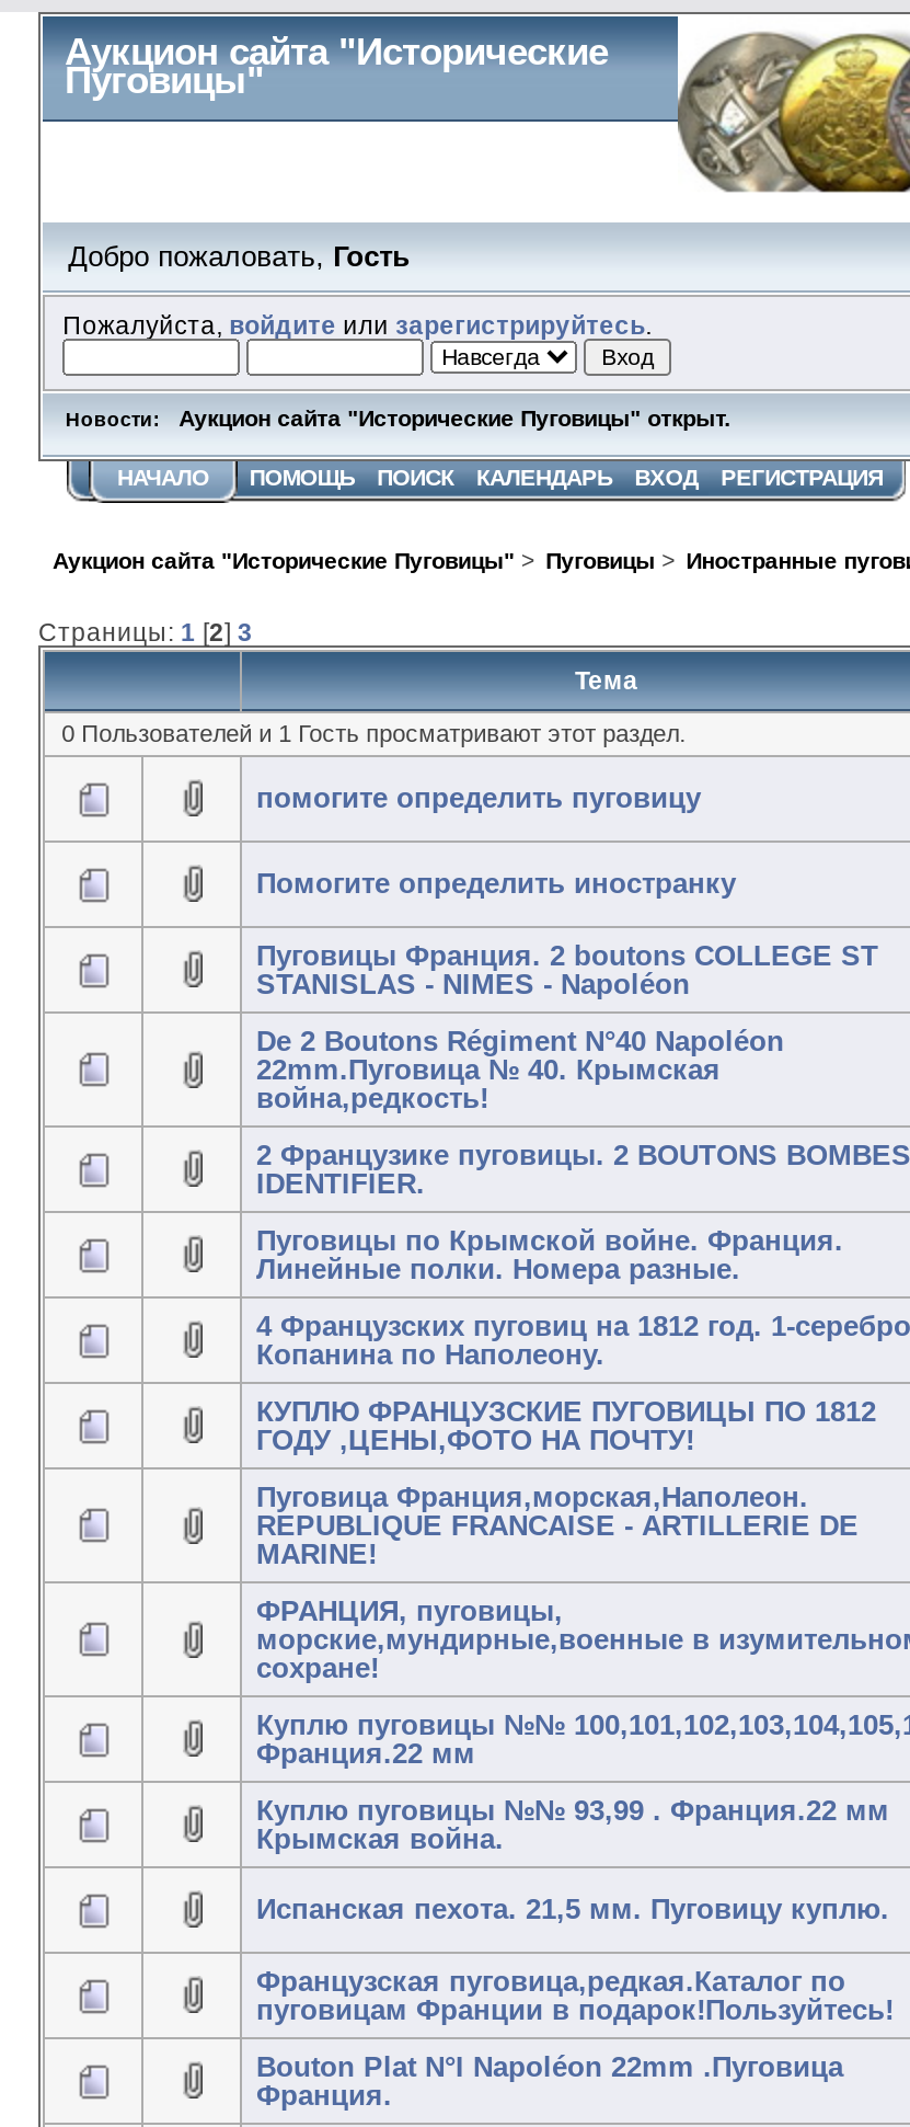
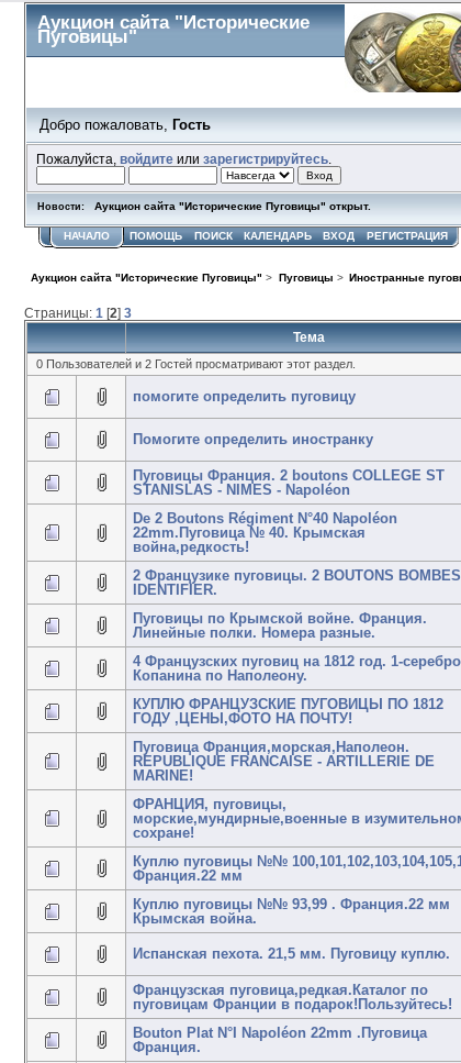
- 0 Пользователей и 1 Гость просматривают этот раздел.
+ 0 Пользователей и 2 Гостей просматривают этот раздел.
